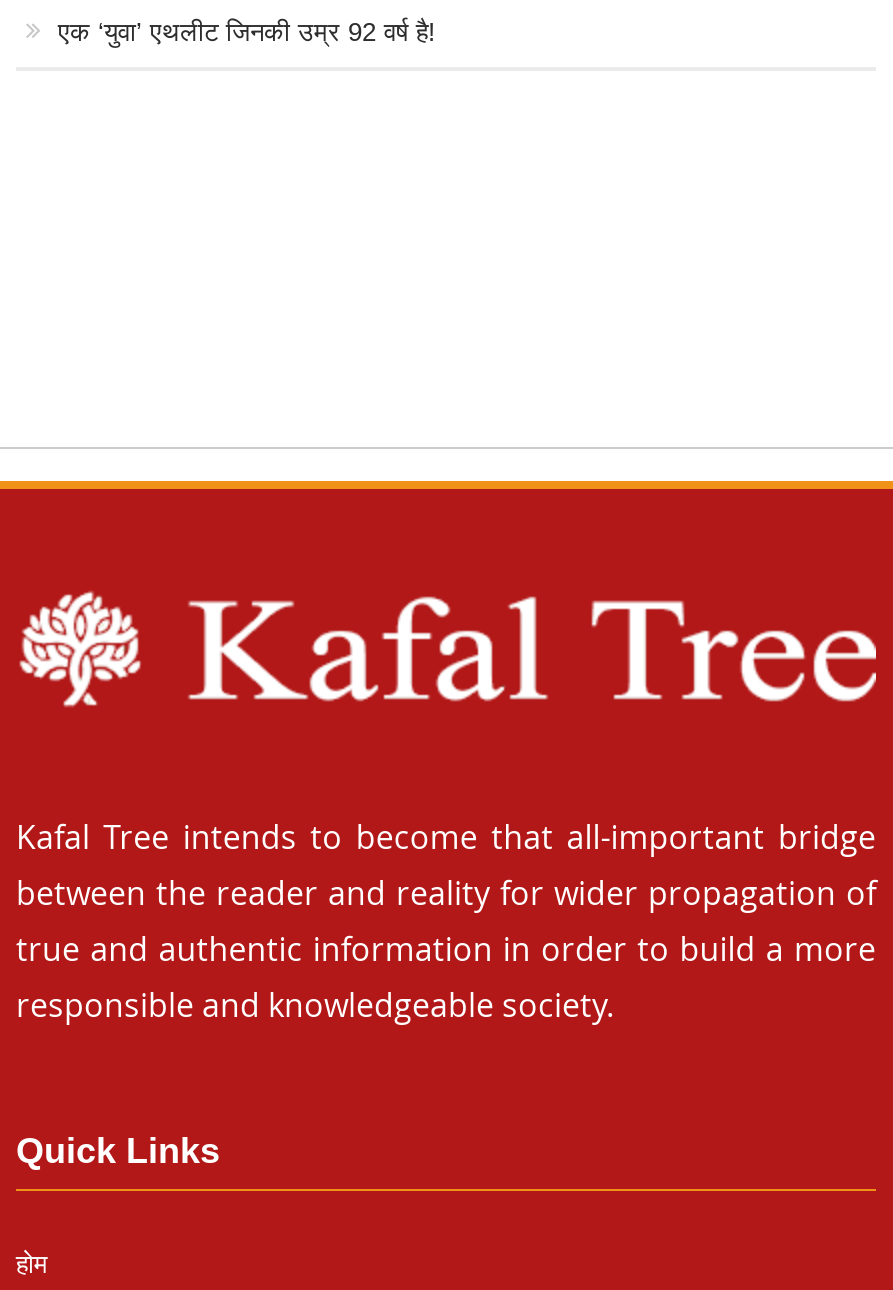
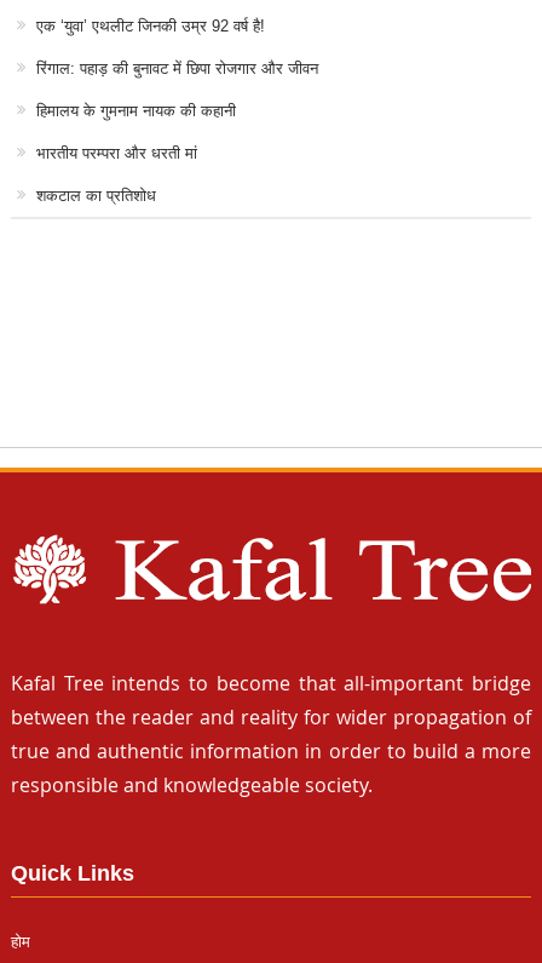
+ रिंगाल: पहाड़ की बुनावट में छिपा रोजगार और जीवन
+ हिमालय के गुमनाम नायक की कहानी
+ भारतीय परम्परा और धरती मां
+ शकटाल का प्रतिशोध
